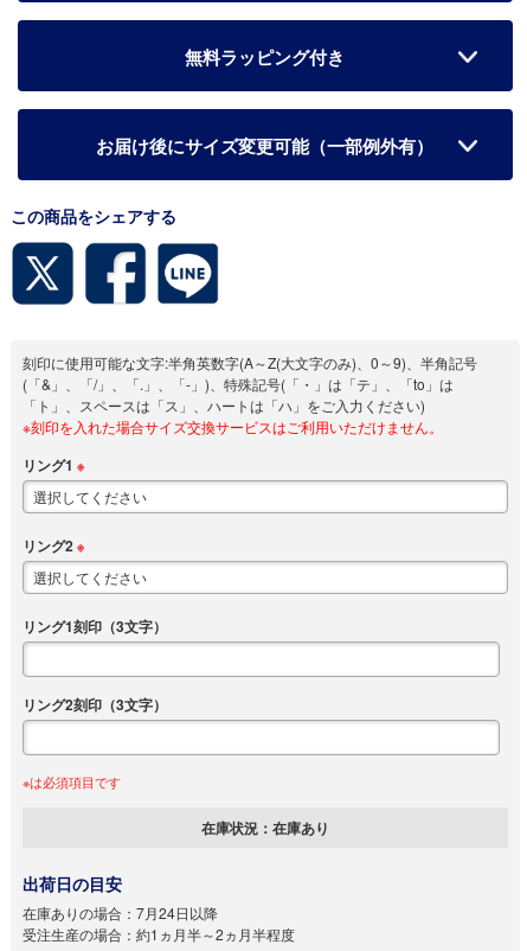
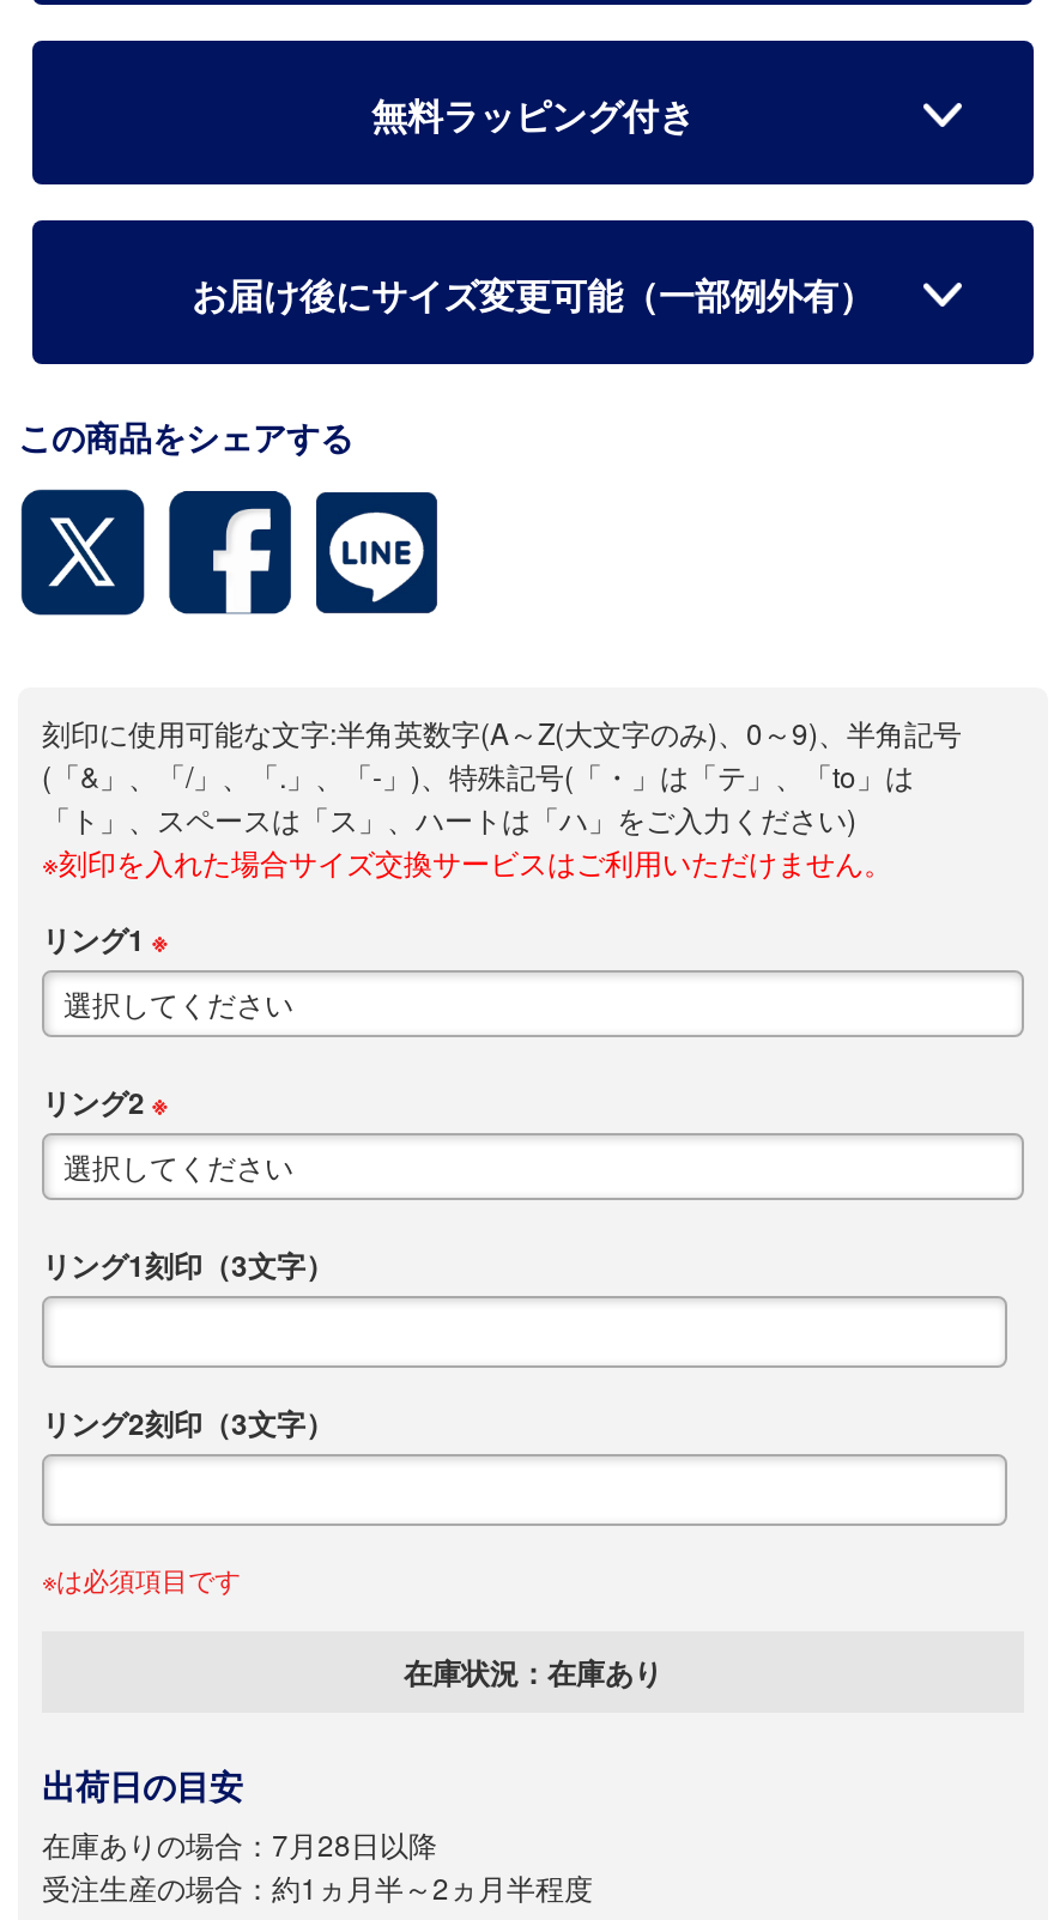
- 在庫ありの場合：7月24日以降
+ 在庫ありの場合：7月28日以降
